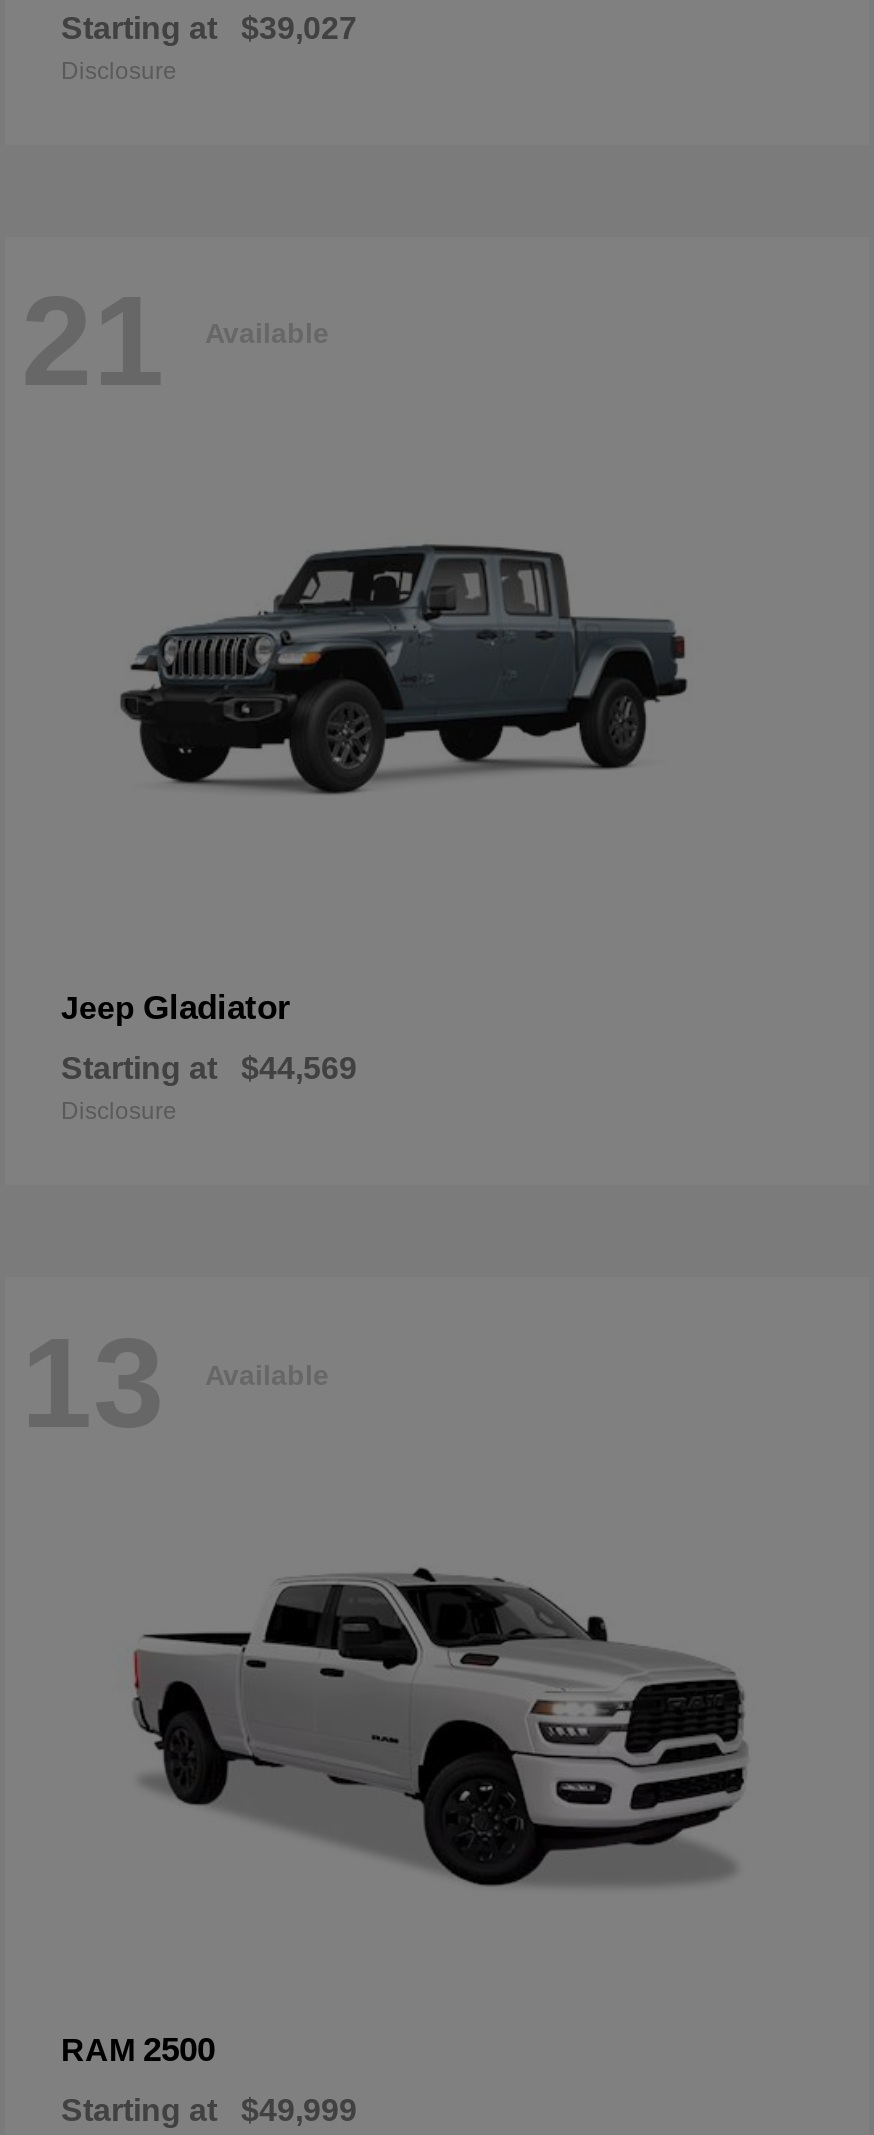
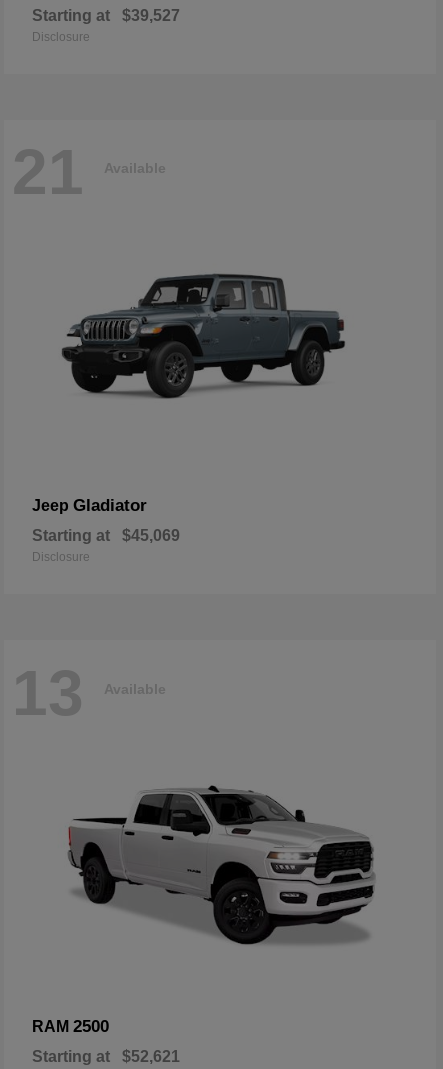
- Starting at $39,027
+ Starting at $39,527

- Starting at $44,569
+ Starting at $45,069

- Starting at $49,999
+ Starting at $52,621
